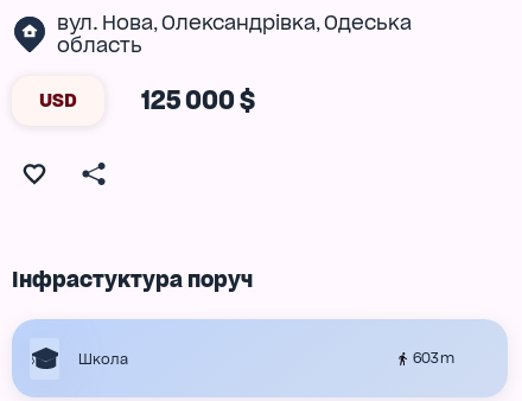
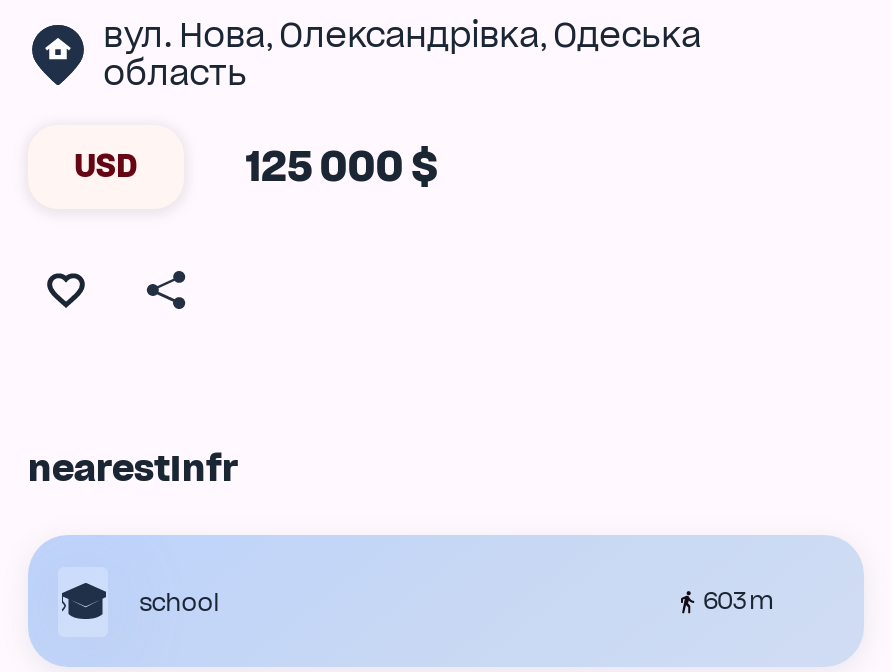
- Інфрастуктура поруч
+ nearestInfr

- Школа
+ school
